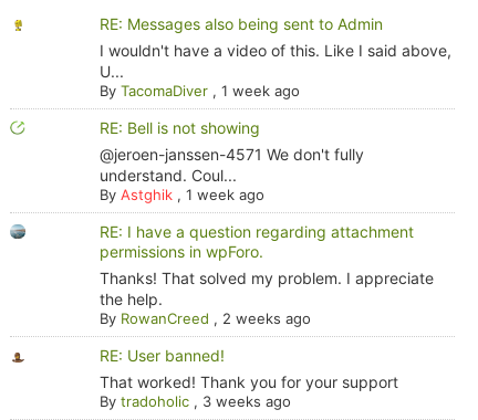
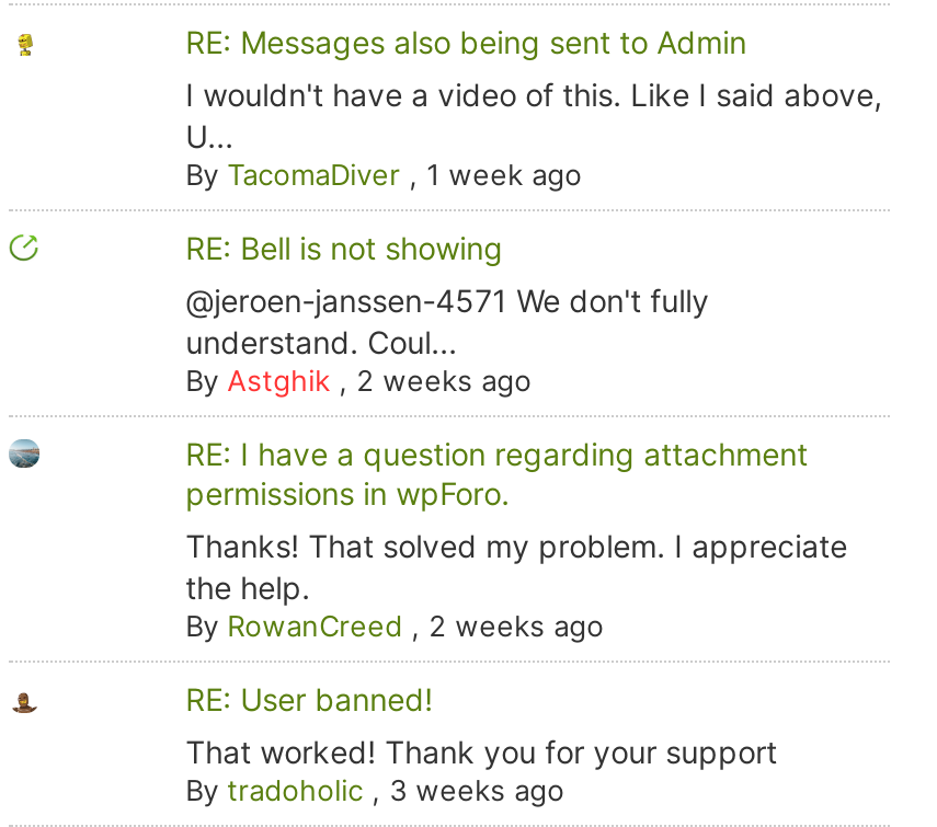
- By Astghik, 1 week ago
+ By Astghik, 2 weeks ago
